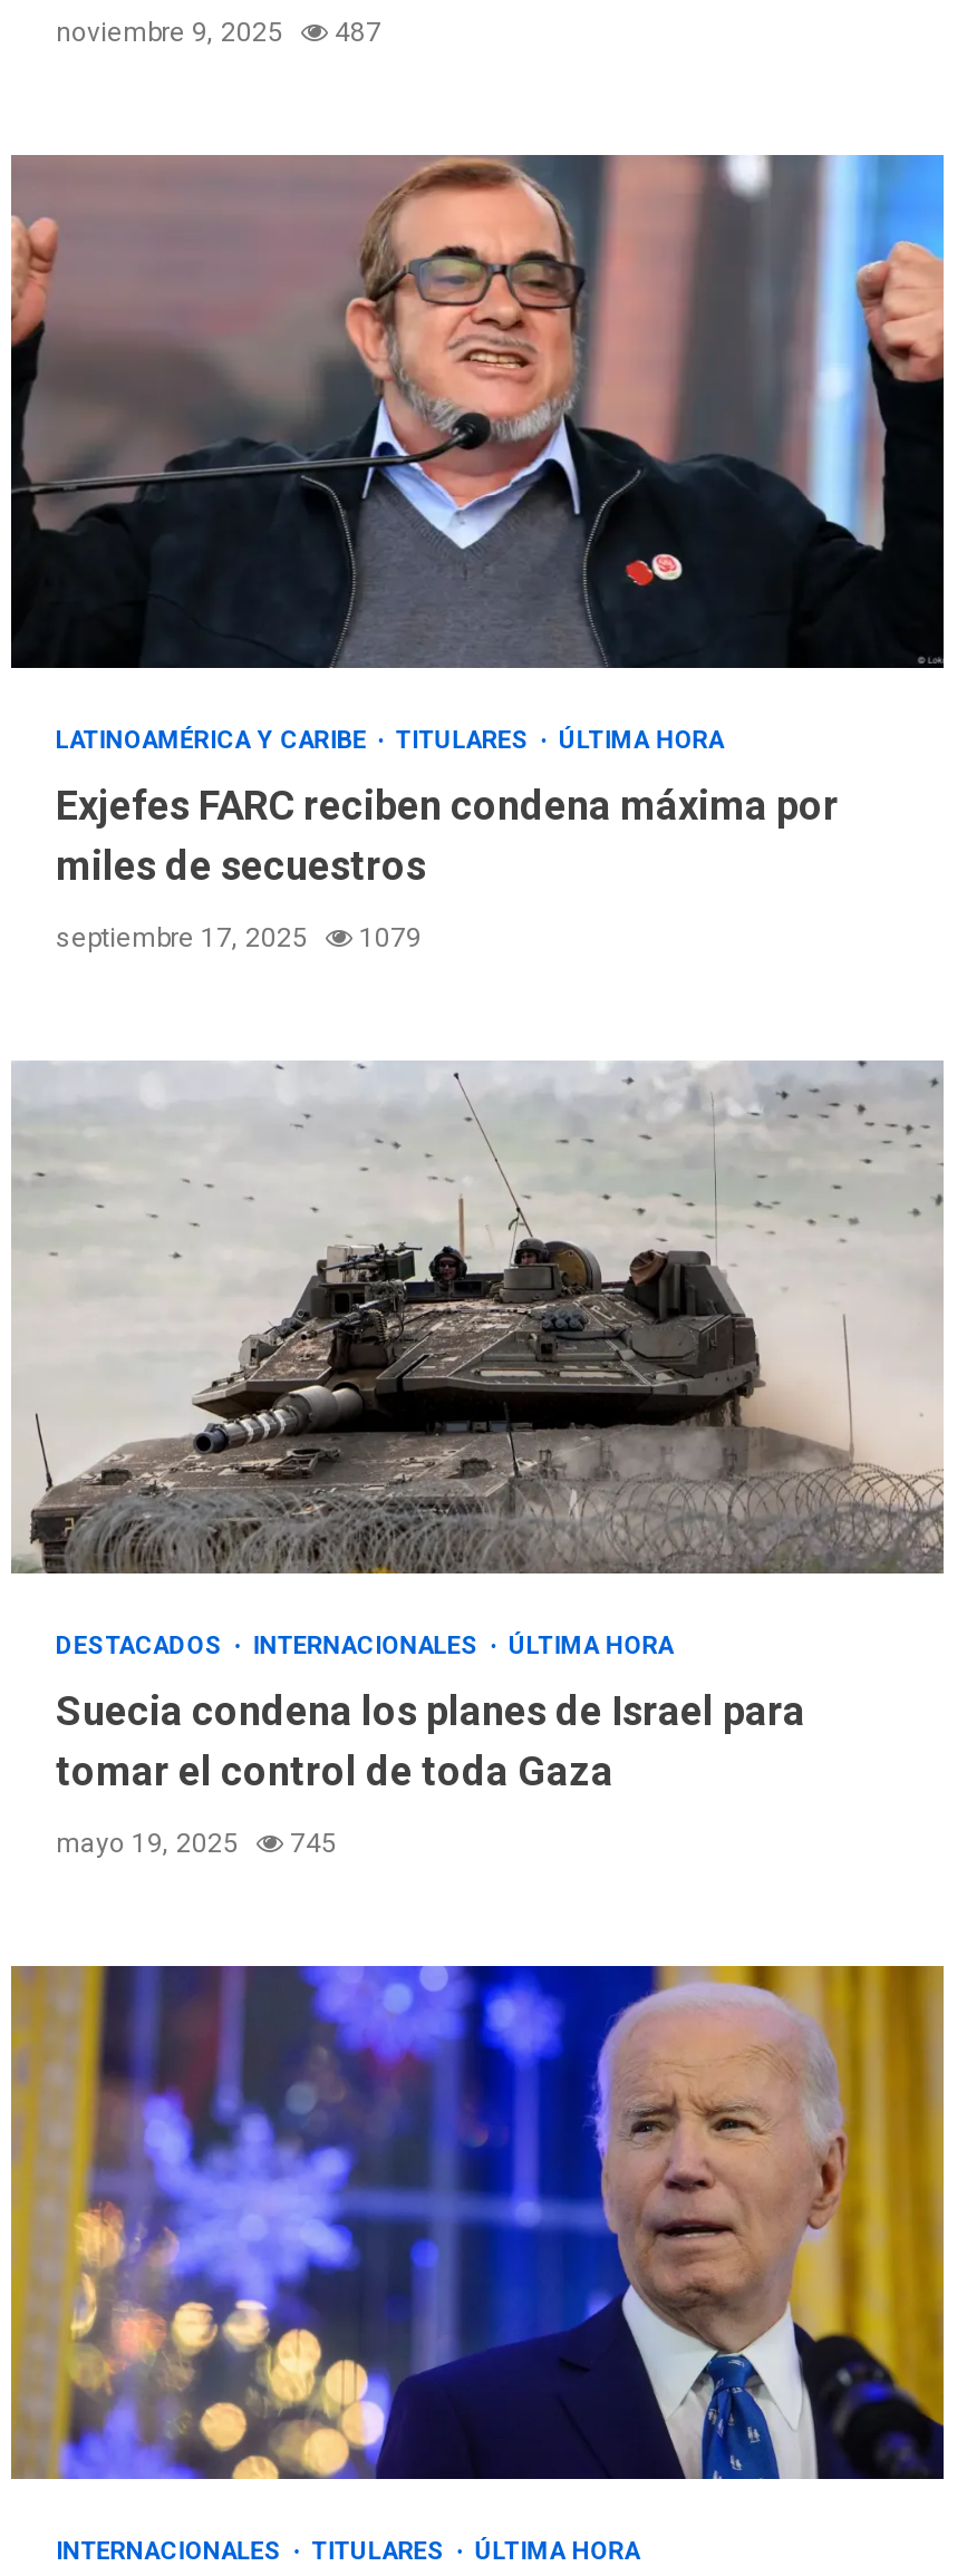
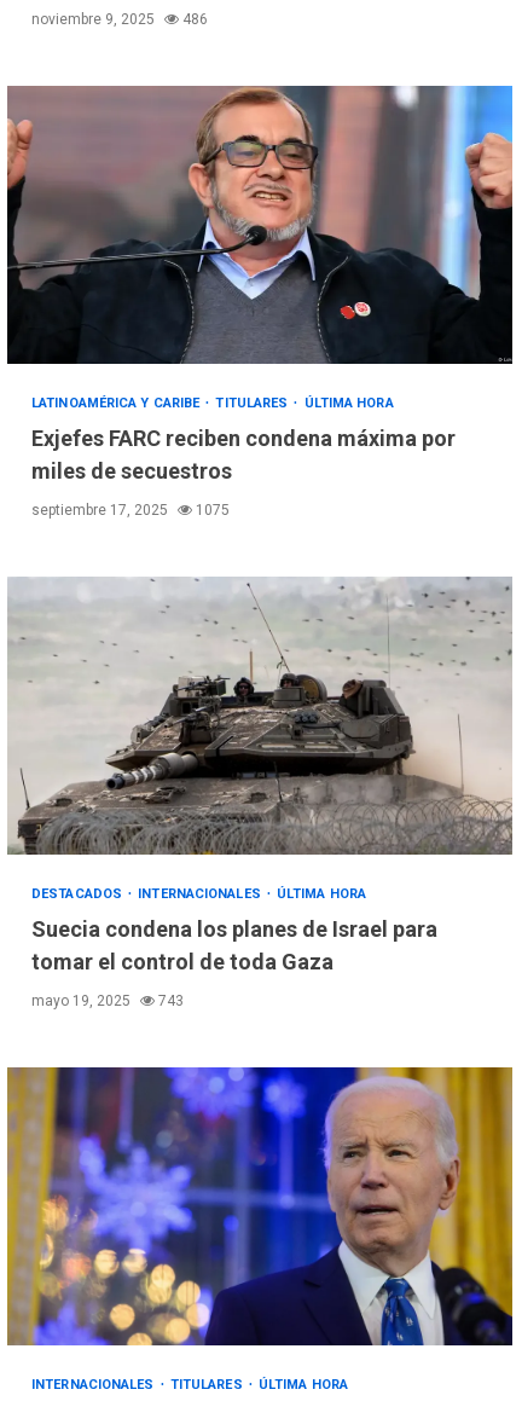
- noviembre 9, 2025 487
+ noviembre 9, 2025 486

- septiembre 17, 2025 1079
+ septiembre 17, 2025 1075

- mayo 19, 2025 745
+ mayo 19, 2025 743
